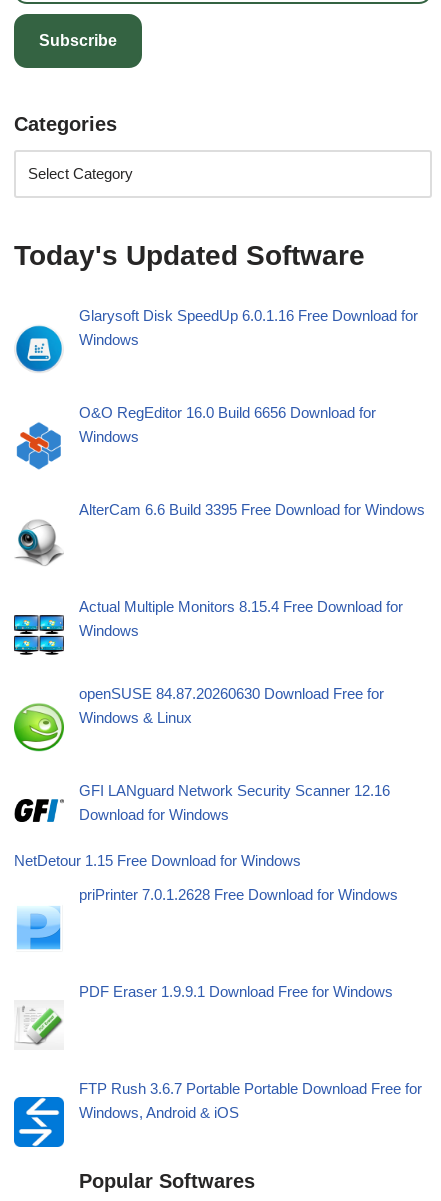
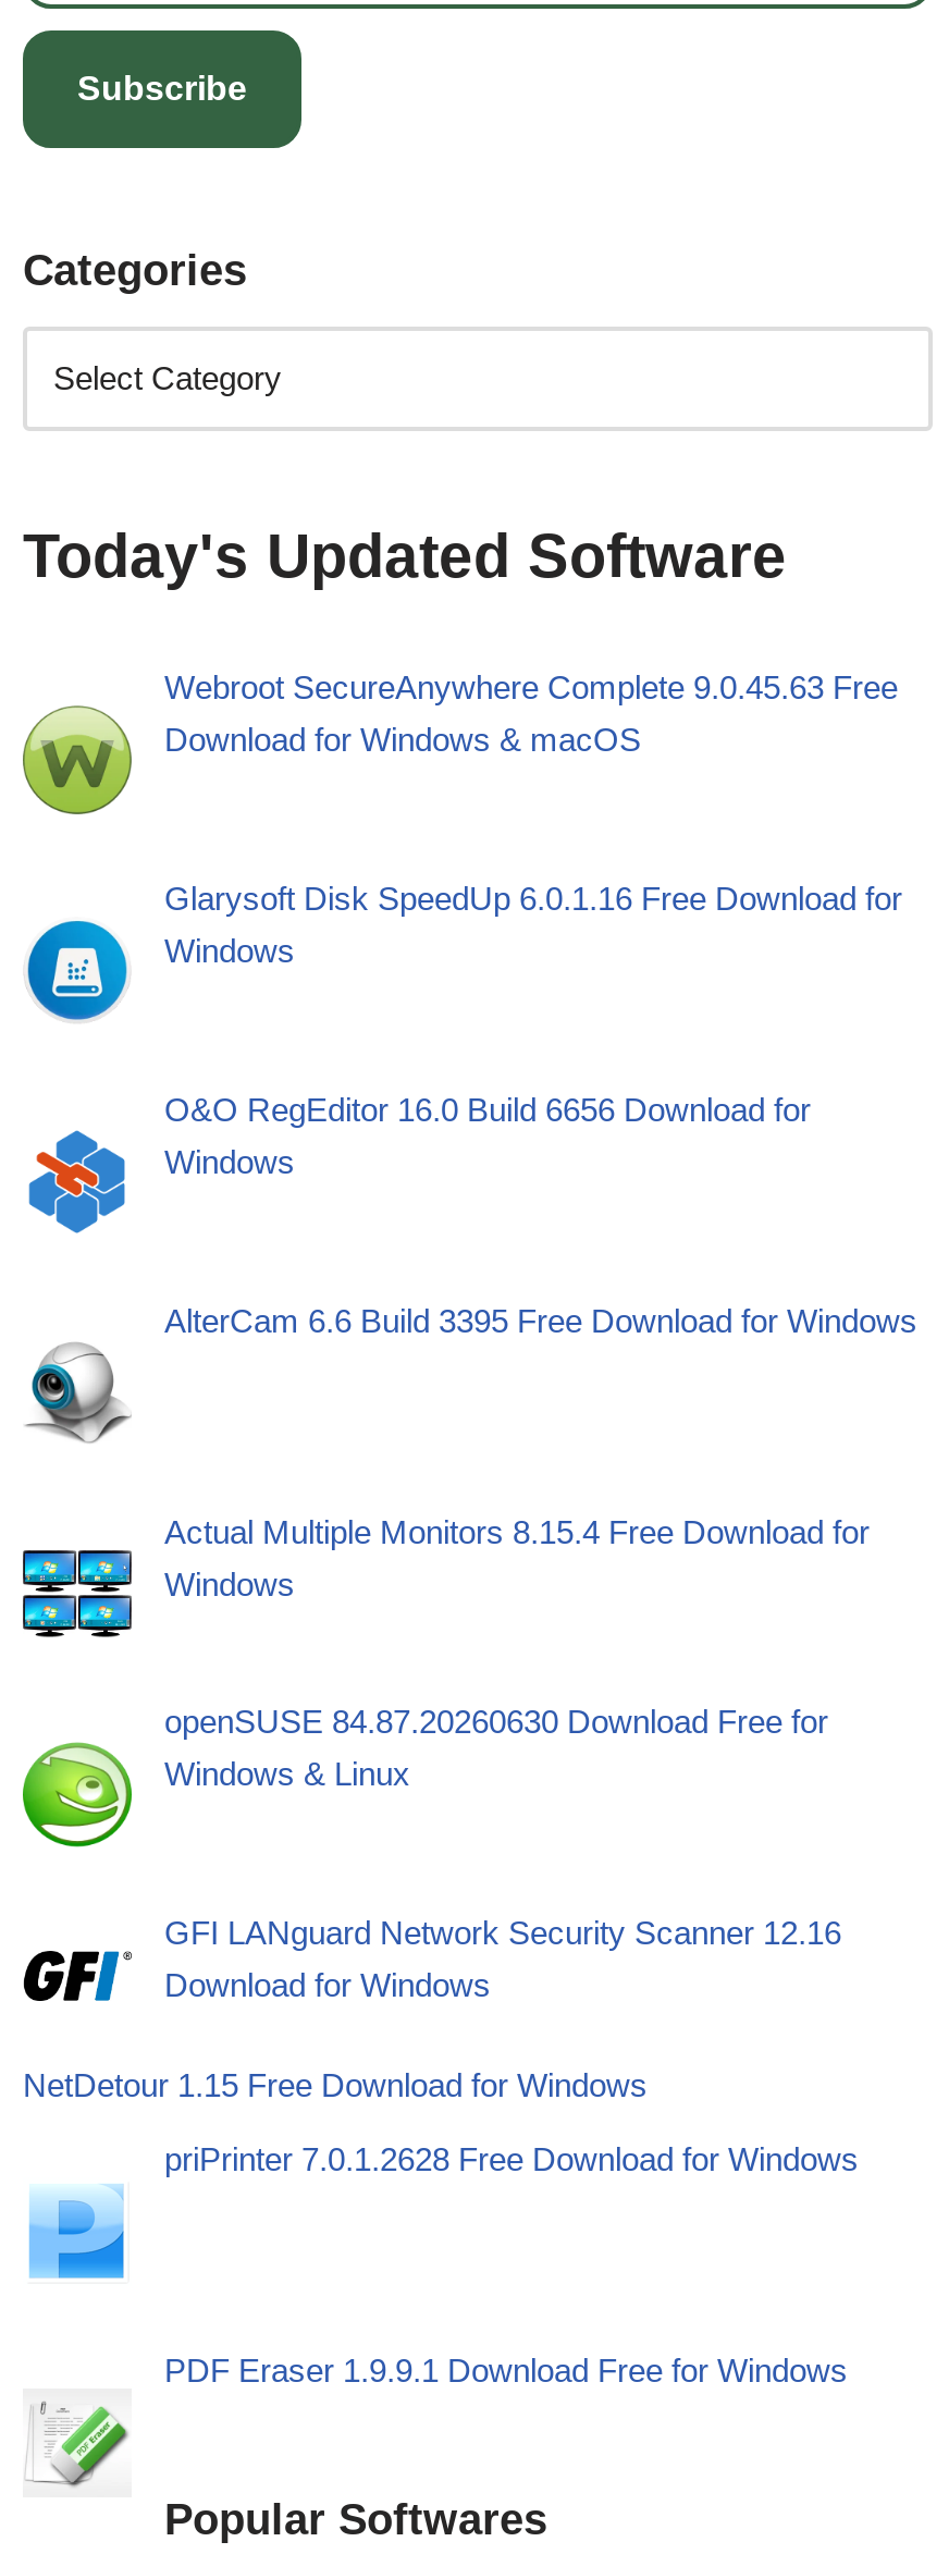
+ [image]
+ Webroot SecureAnywhere Complete 9.0.45.63 Free
+ Download for Windows & macOS

moved down: [image] | Glarysoft Disk SpeedUp 6.0.1.16 Free Download for | Windows | ... | priPrinter 7.0.1.2628 Free Download for Windows | PDF Eraser 1.9.9.1 Download Free for Windows

moved down: [image]

- [image]
- FTP Rush 3.6.7 Portable Portable Download Free for
- Windows, Android & iOS
